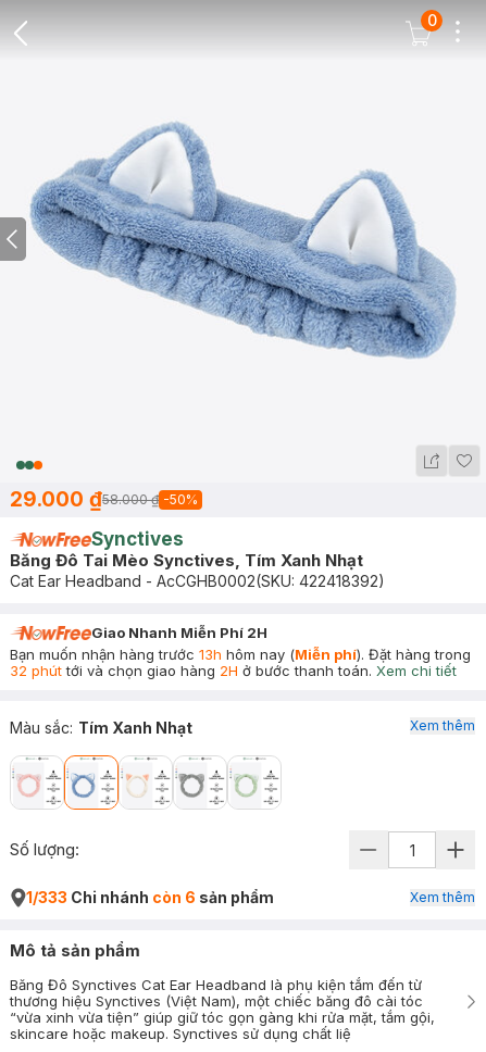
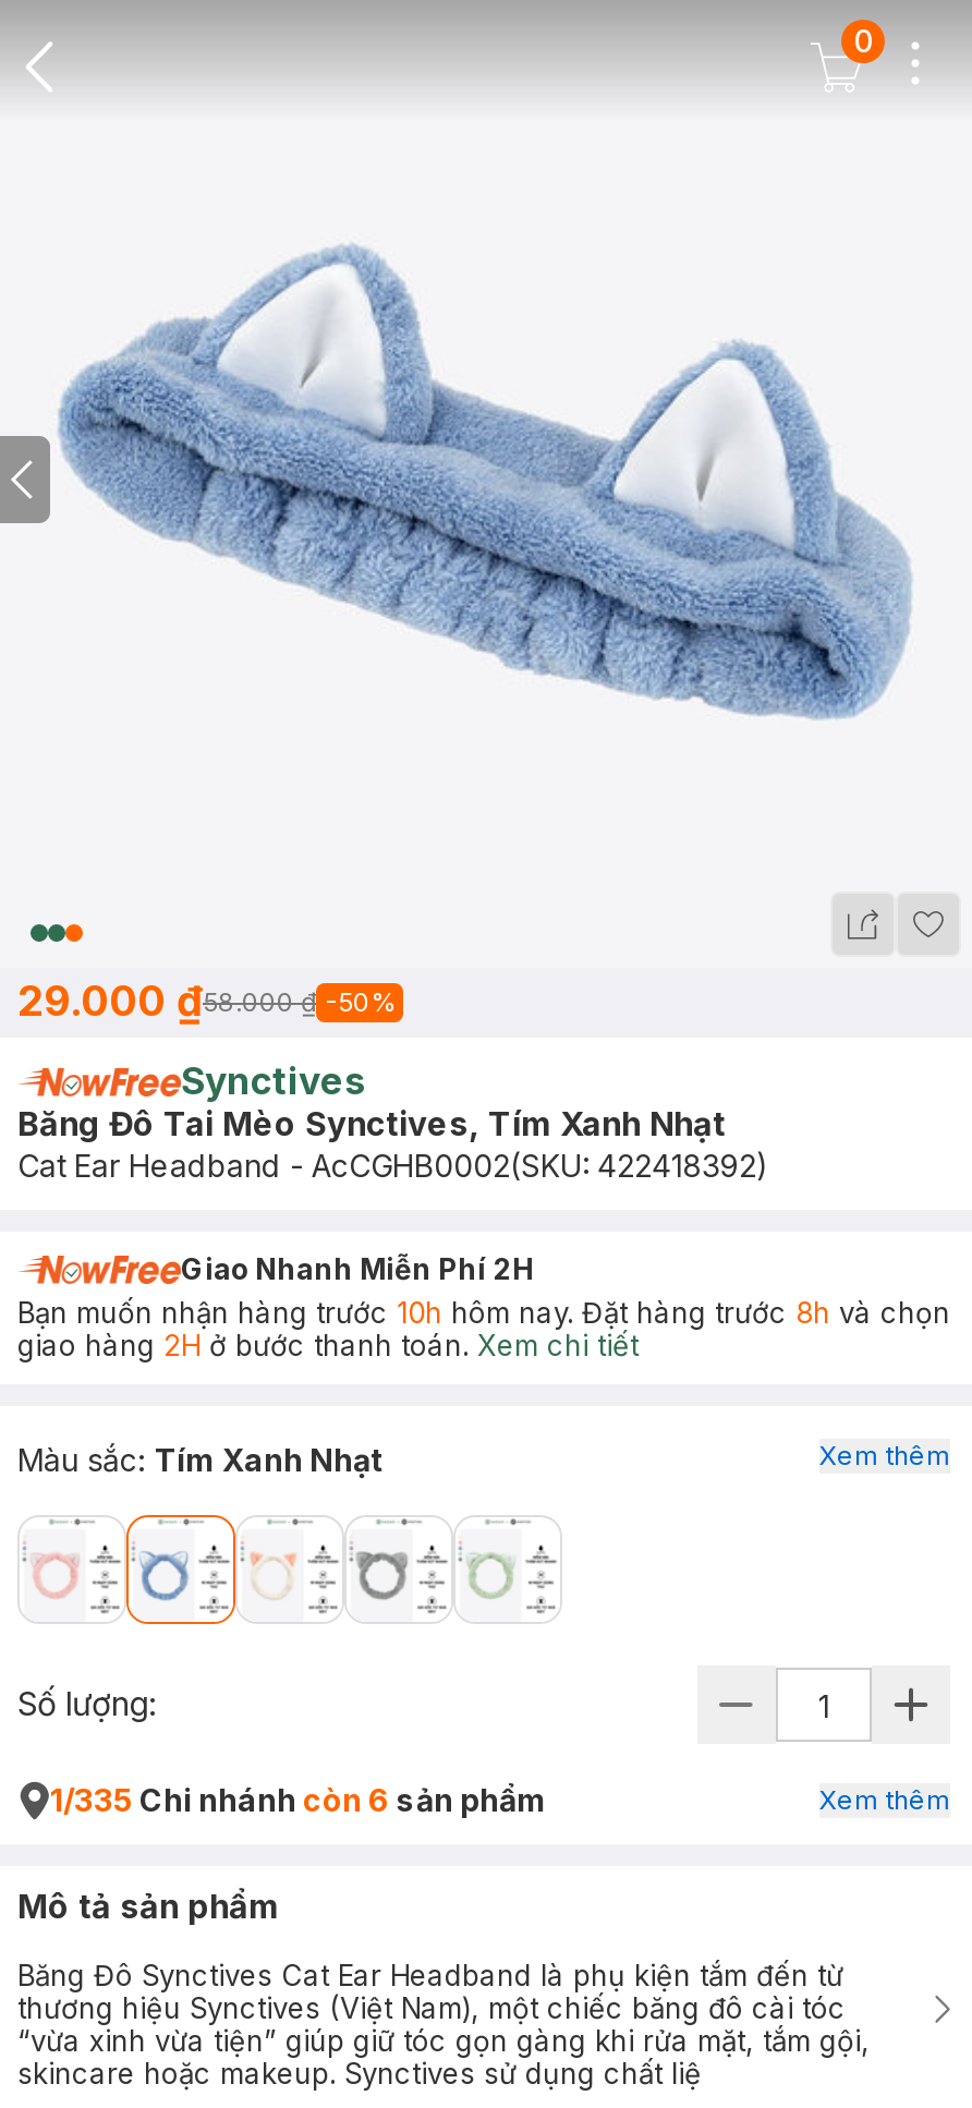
- Bạn muốn nhận hàng trước 13h hôm nay (Miễn phí). Đặt hàng trong
- 32 phút tới và chọn giao hàng 2H ở bước thanh toán. Xem chi tiết
+ Bạn muốn nhận hàng trước 10h hôm nay. Đặt hàng trước 8h và chọn
+ giao hàng 2Hở bước thanh toán. Xem chi tiết

- 1/333 Chi nhánh còn 6 sản phẩm
+ 1/335 Chi nhánh còn 6 sản phẩm
